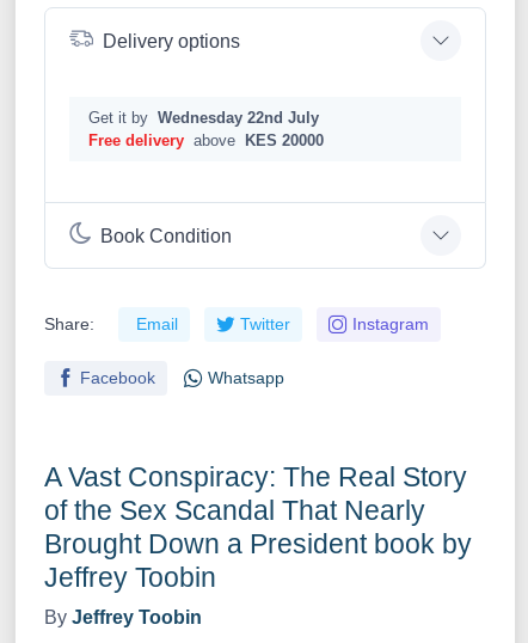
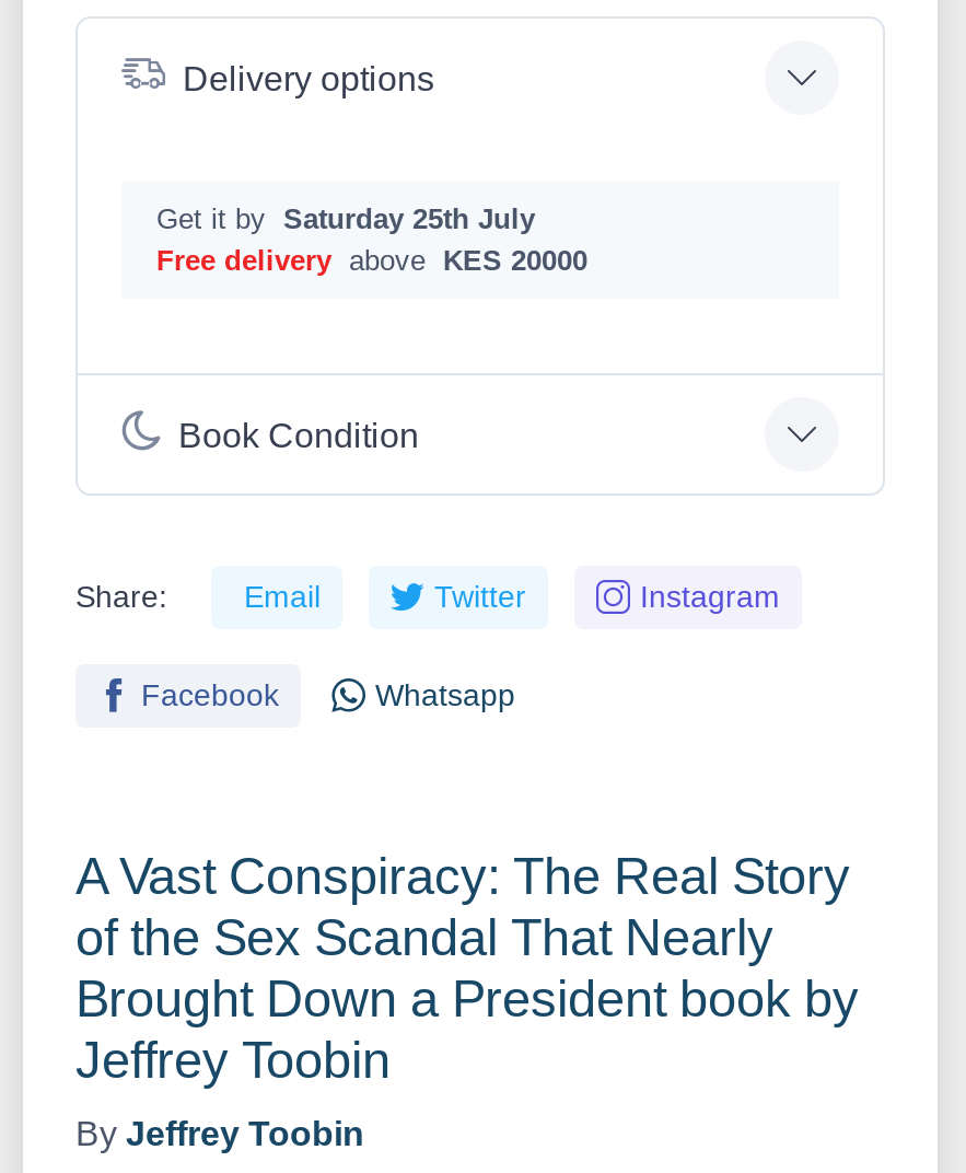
- Get it by Wednesday 22nd July
+ Get it by Saturday 25th July
